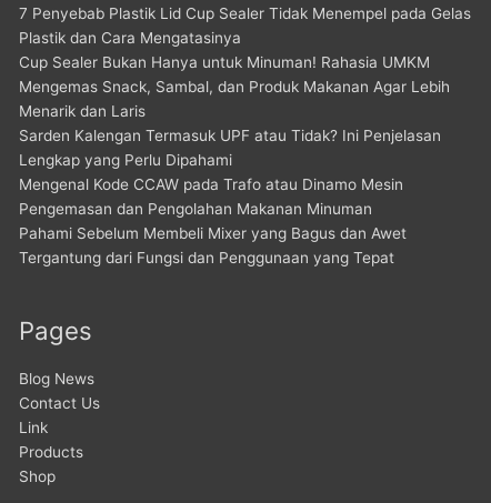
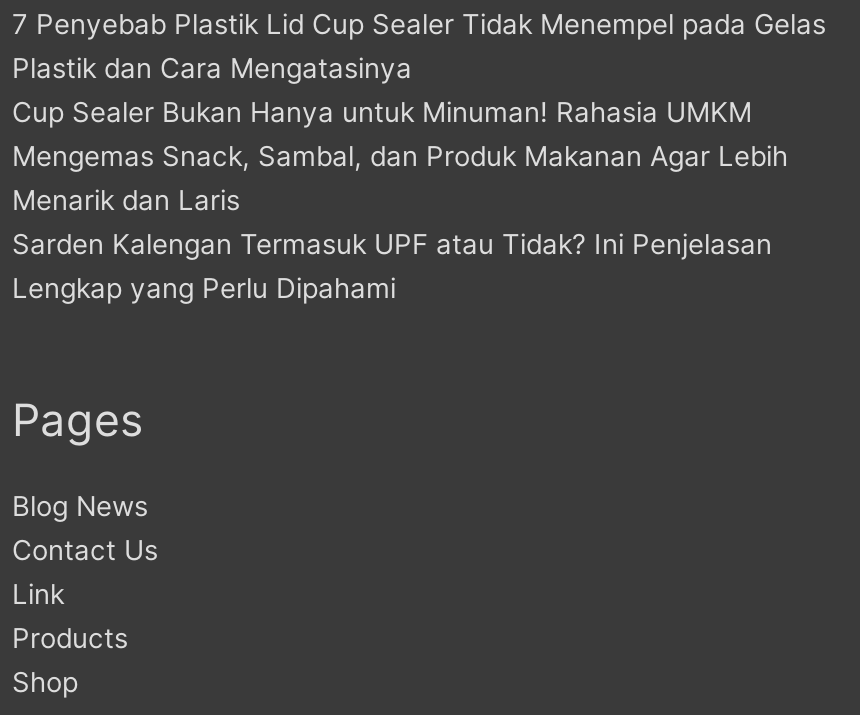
- Mengenal Kode CCAW pada Trafo atau Dinamo Mesin
- Pengemasan dan Pengolahan Makanan Minuman
- Pahami Sebelum Membeli Mixer yang Bagus dan Awet
- Tergantung dari Fungsi dan Penggunaan yang Tepat
